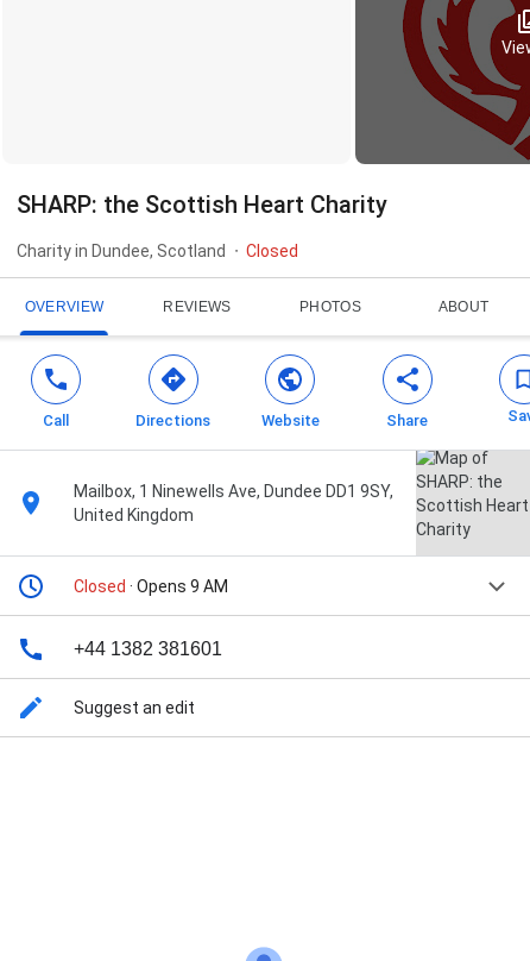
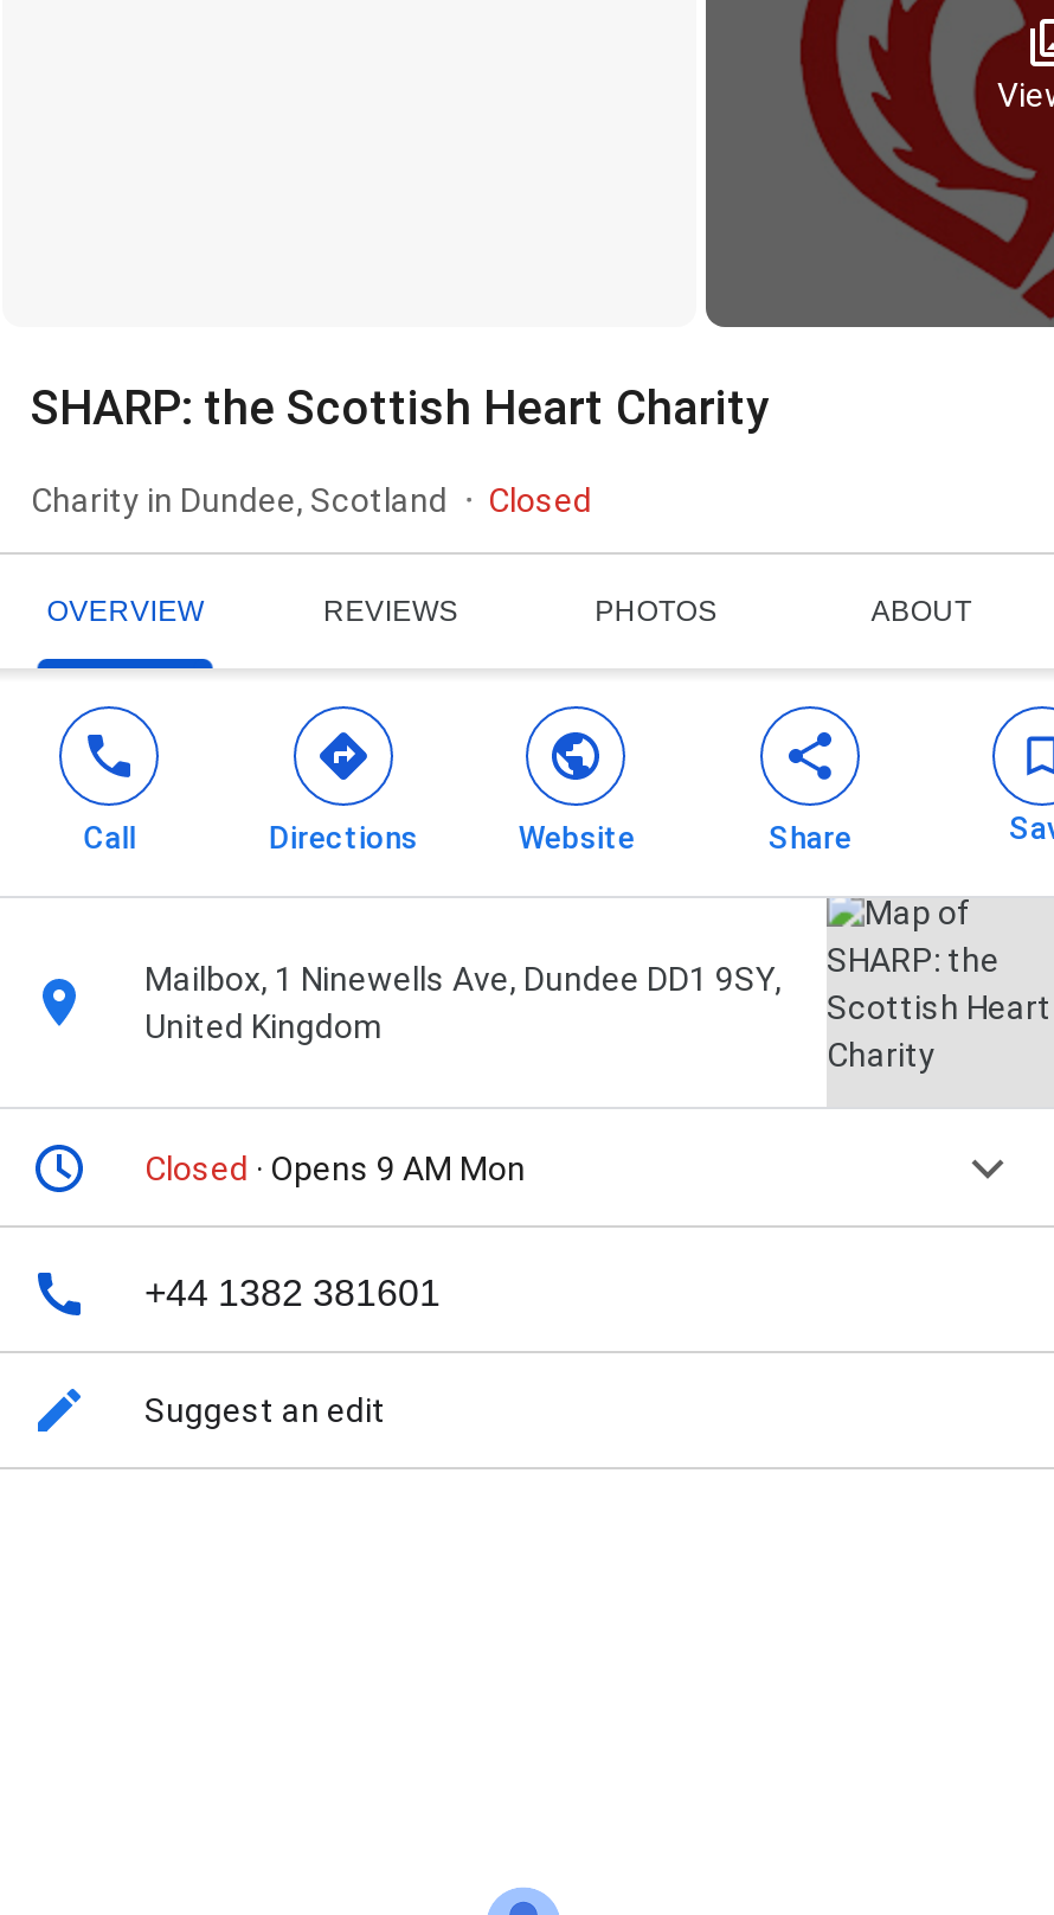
- Closed · Opens 9 AM
+ Closed · Opens 9 AM Mon
